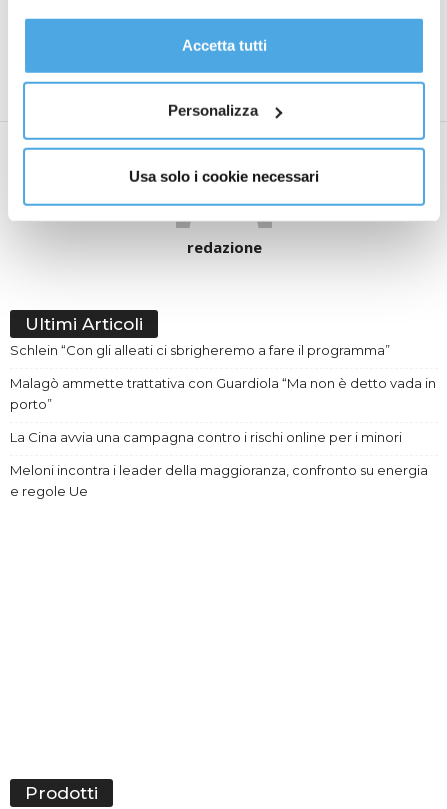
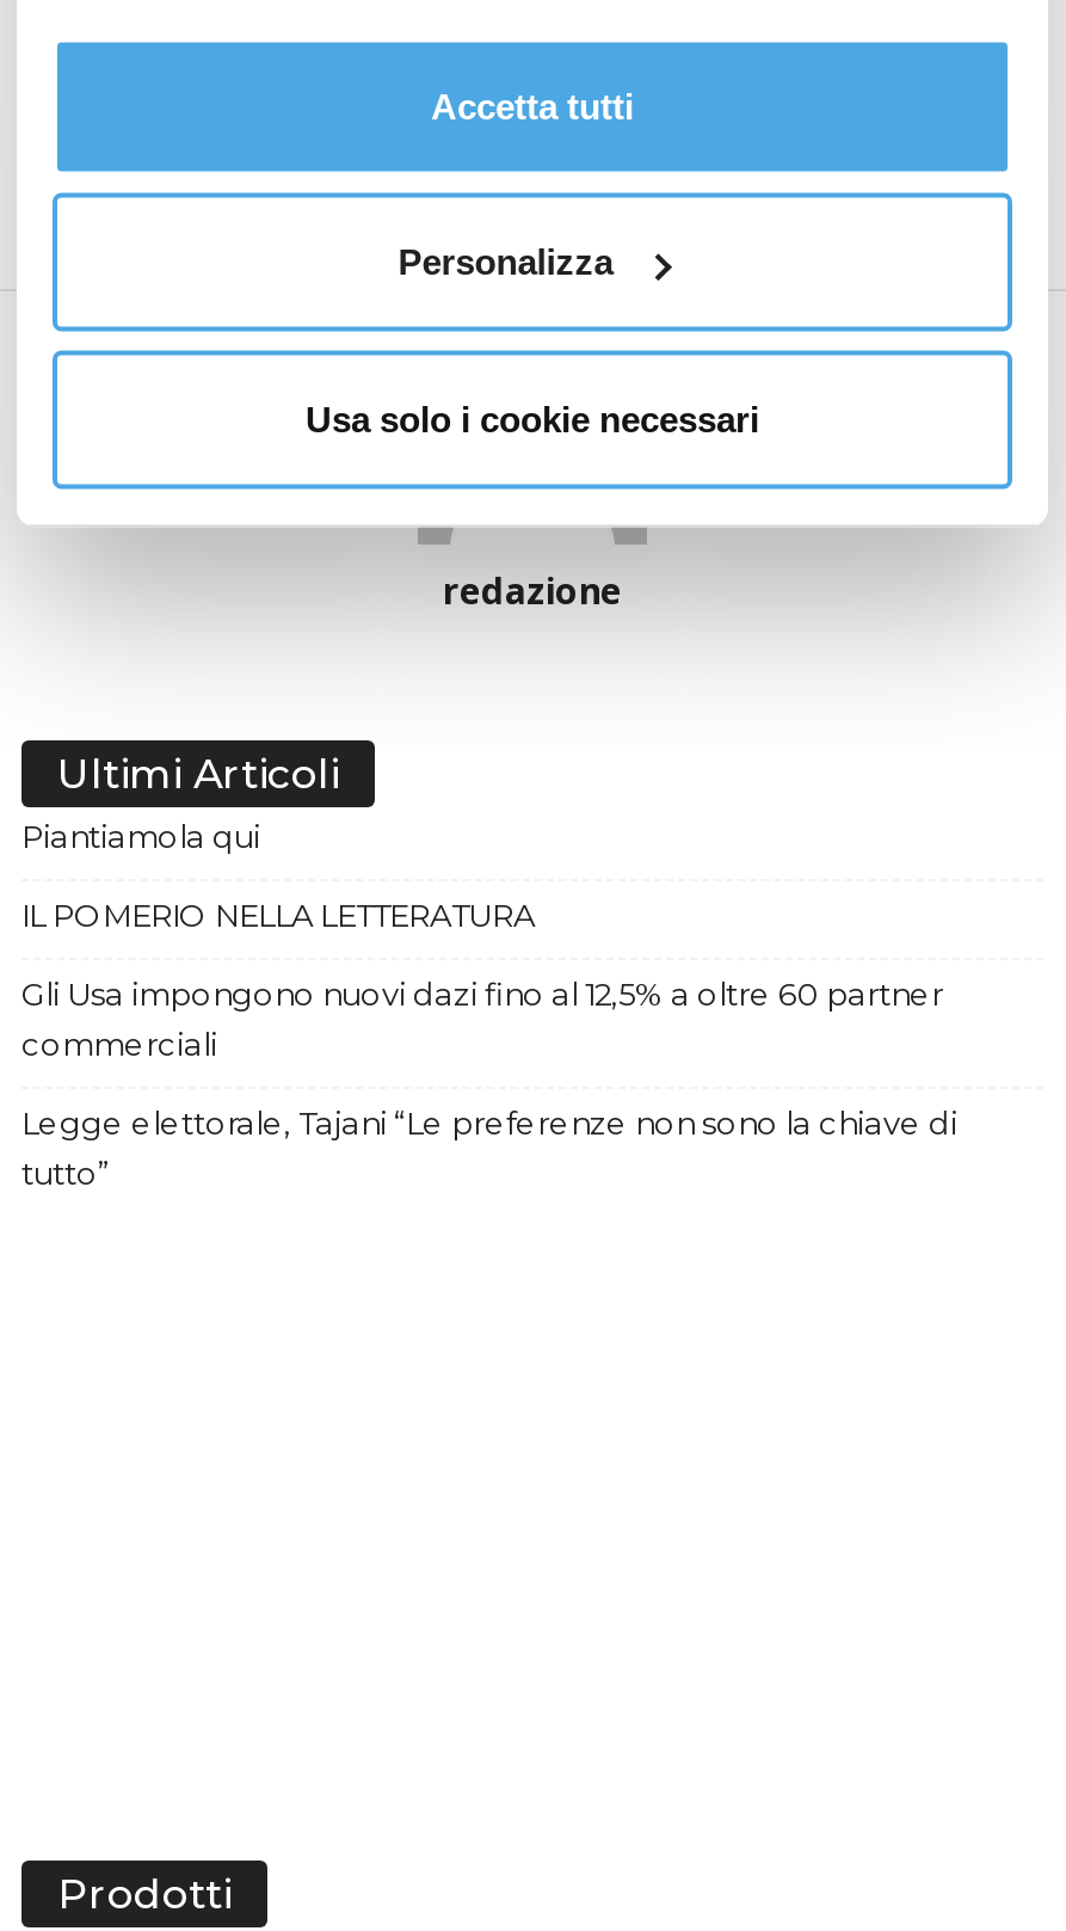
- Schlein “Con gli alleati ci sbrigheremo a fare il programma”
+ Piantiamola qui

- Malagò ammette trattativa con Guardiola “Ma non è detto vada in
- porto”
+ IL POMERIO NELLA LETTERATURA

- La Cina avvia una campagna contro i rischi online per i minori
+ Gli Usa impongono nuovi dazi fino al 12,5% a oltre 60 partner
+ commerciali

- Meloni incontra i leader della maggioranza, confronto su energia
- e regole Ue
+ Legge elettorale, Tajani “Le preferenze non sono la chiave di
+ tutto”
